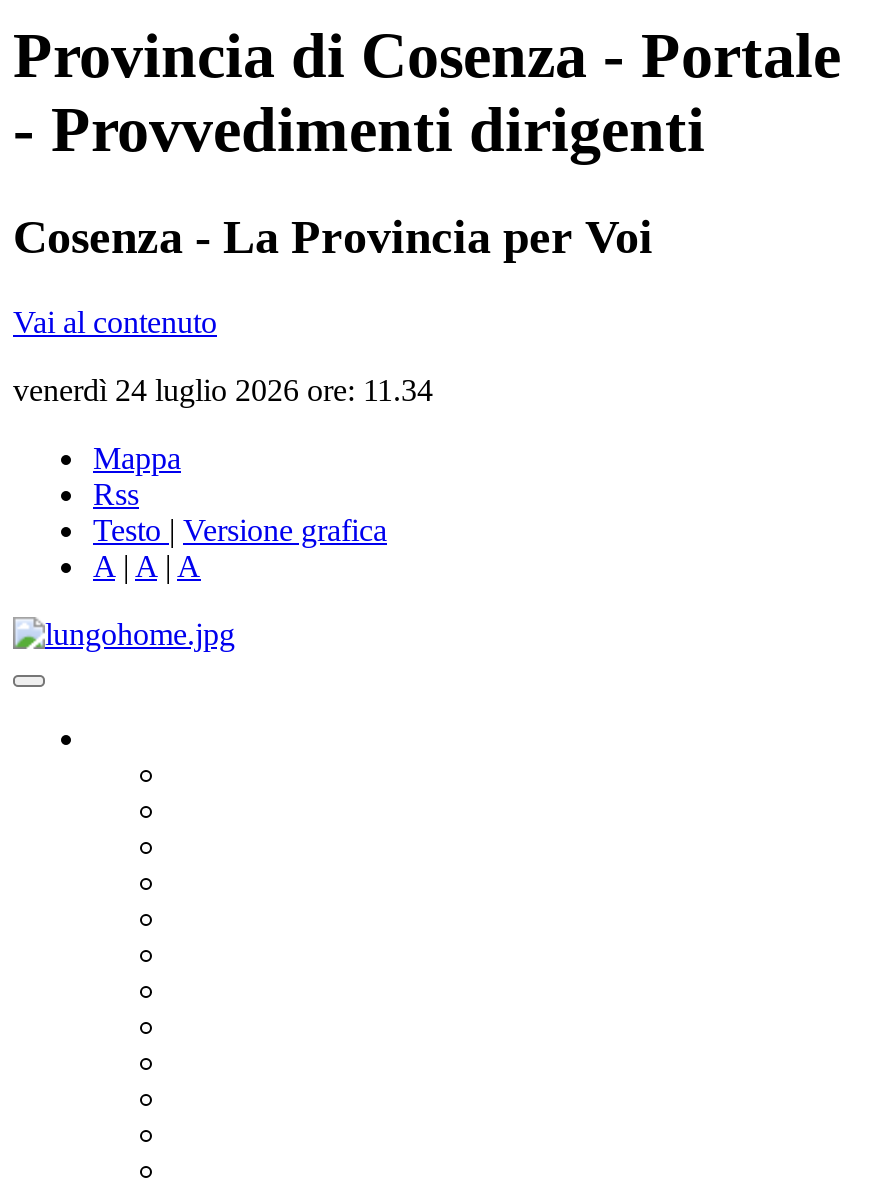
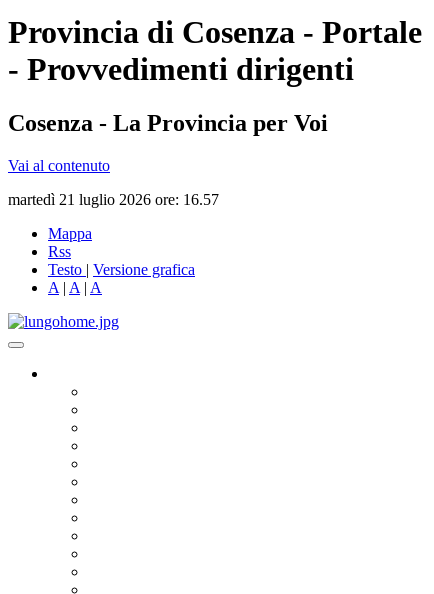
- venerdì 24 luglio 2026 ore: 11.34
+ martedì 21 luglio 2026 ore: 16.57
